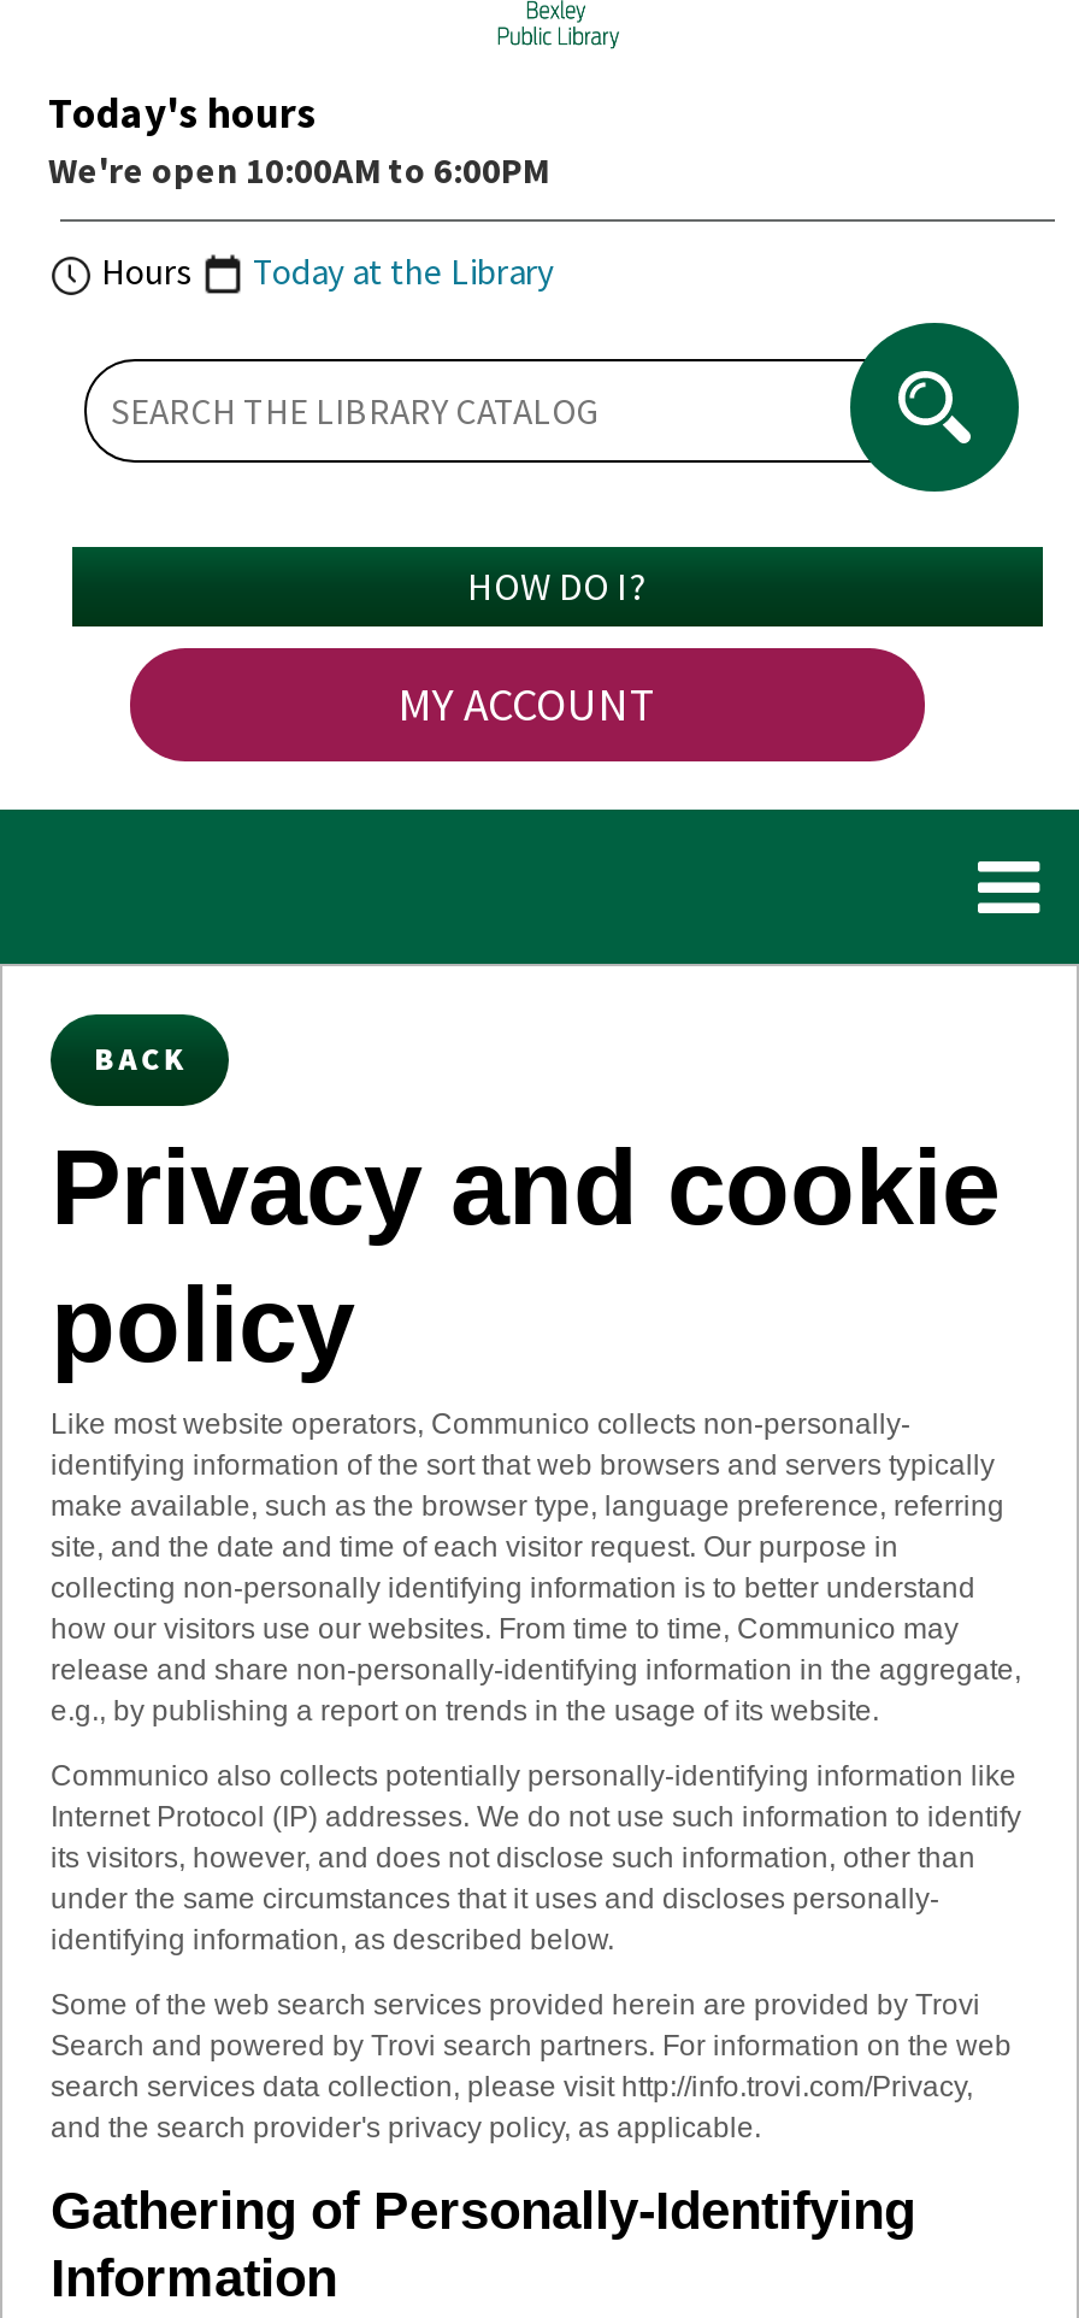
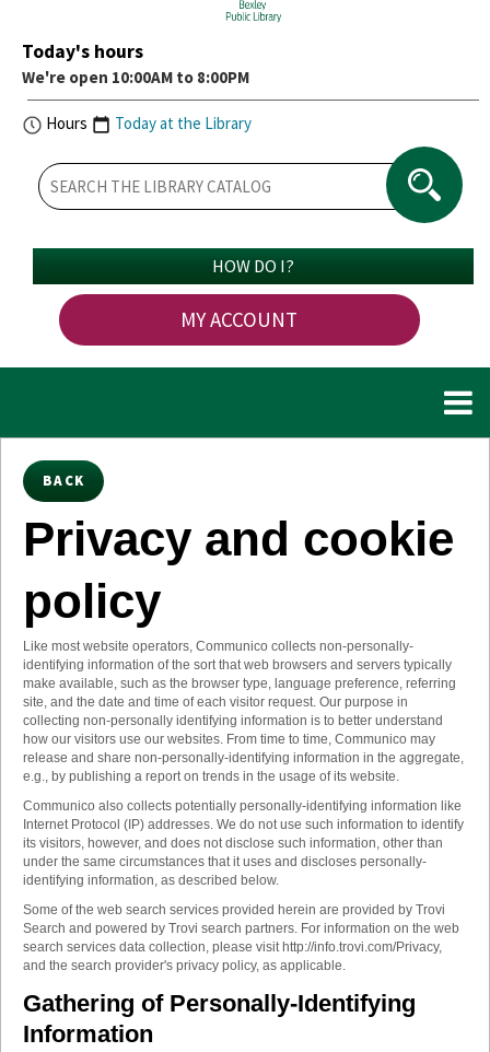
- We're open 10:00AM to 6:00PM
+ We're open 10:00AM to 8:00PM
